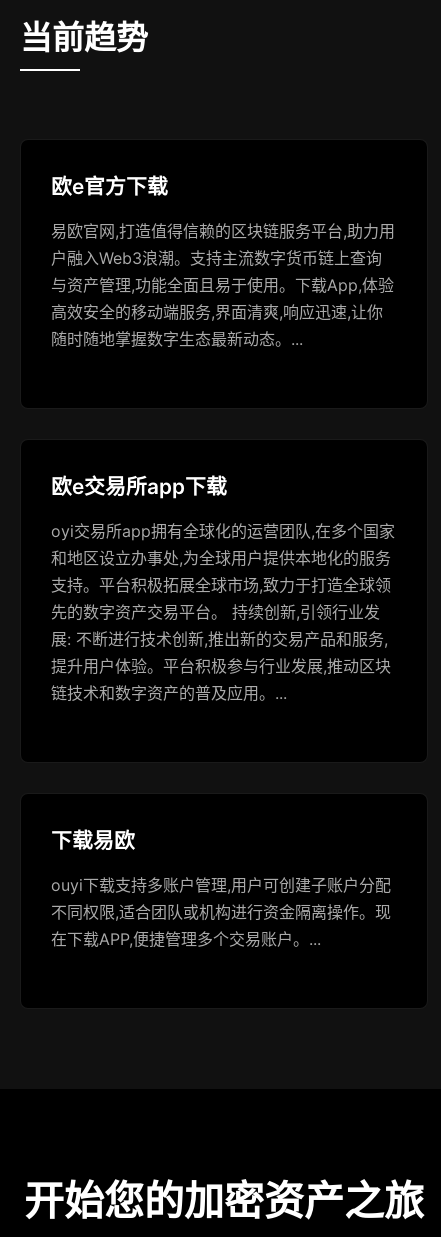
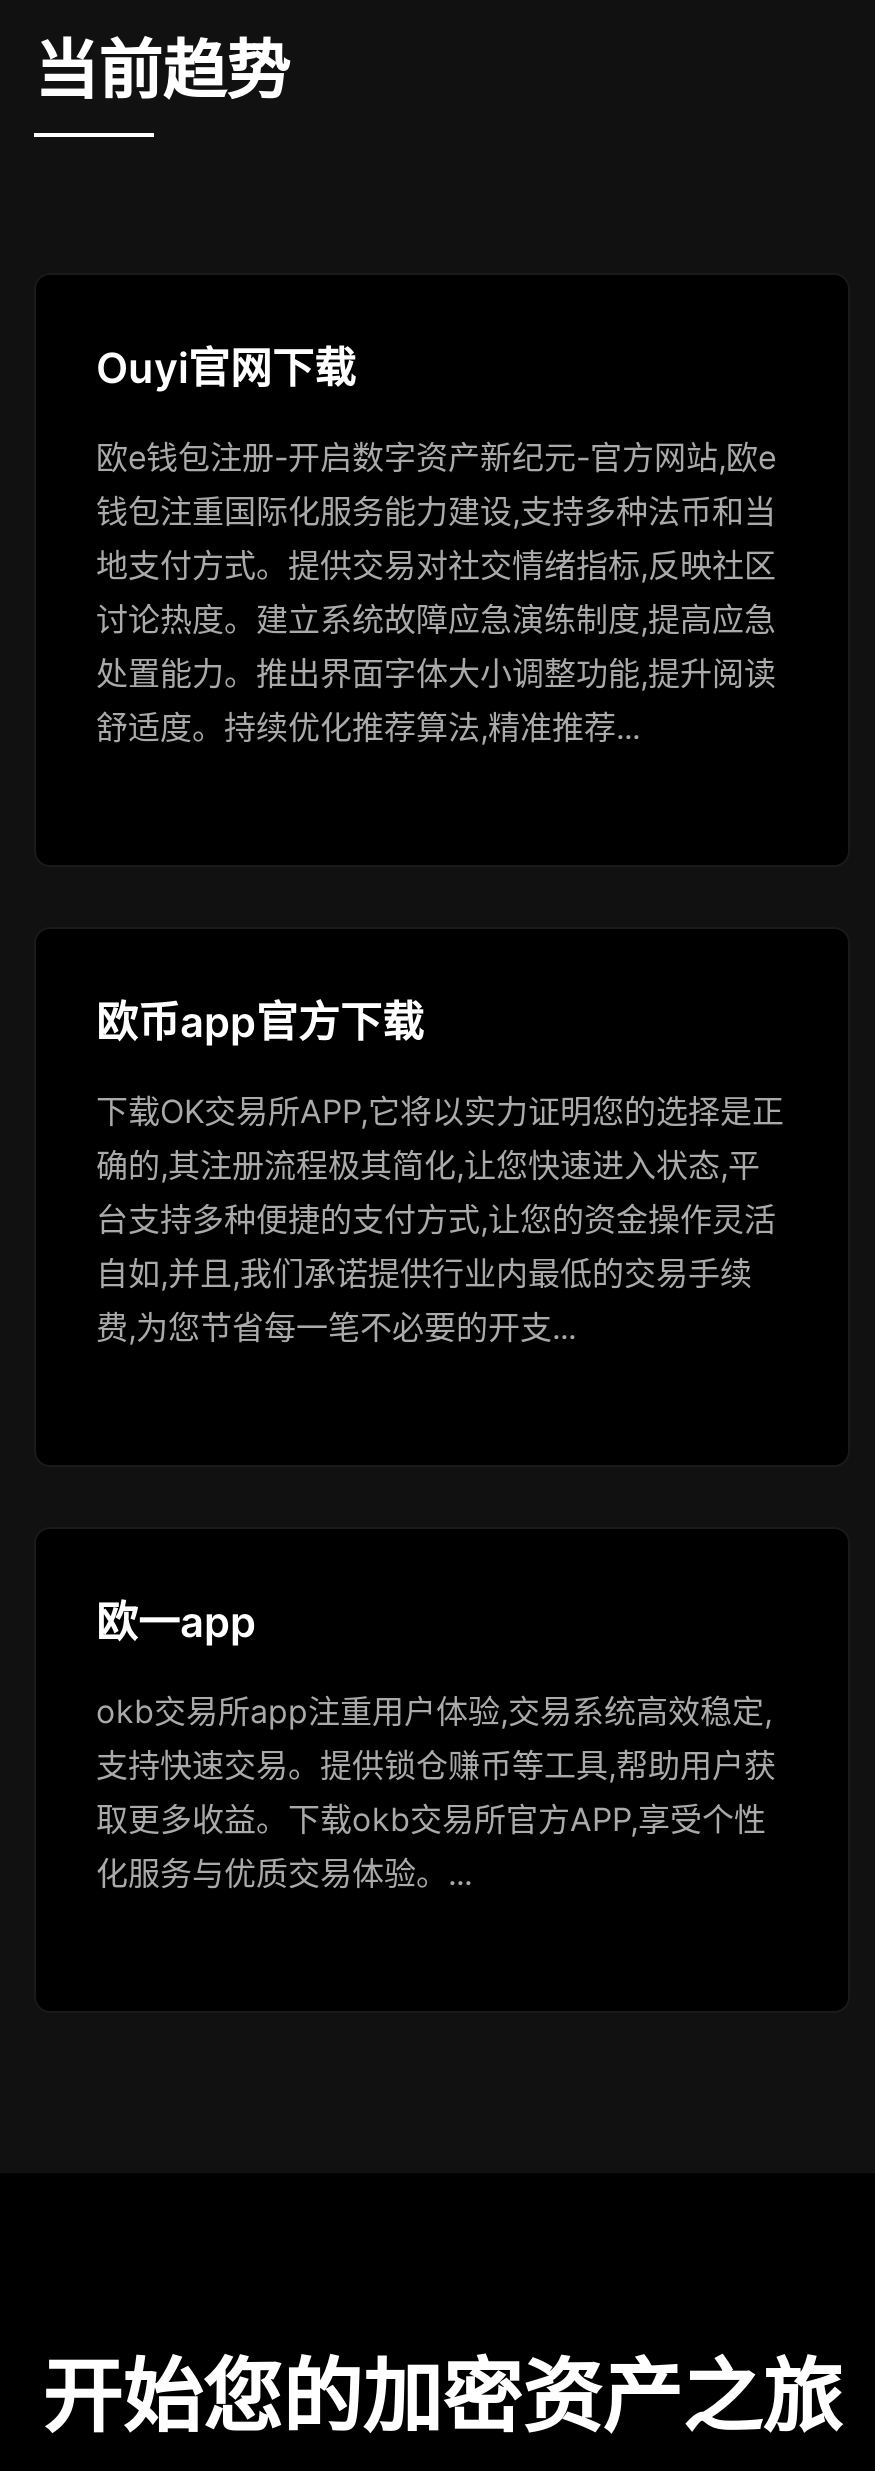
- 欧e官方下载
+ Ouyi官网下载

- 易欧官网,打造值得信赖的区块链服务平台,助力用
- 户融入Web3浪潮。支持主流数字货币链上查询
- 与资产管理,功能全面且易于使用。下载App,体验
- 高效安全的移动端服务,界面清爽,响应迅速,让你
- 随时随地掌握数字生态最新动态。...
+ 欧e钱包注册-开启数字资产新纪元-官方网站,欧e
+ 钱包注重国际化服务能力建设,支持多种法币和当
+ 地支付方式。提供交易对社交情绪指标,反映社区
+ 讨论热度。建立系统故障应急演练制度,提高应急
+ 处置能力。推出界面字体大小调整功能,提升阅读
+ 舒适度。持续优化推荐算法,精准推荐...

- 欧e交易所app下载
+ 欧币app官方下载

- oyi交易所app拥有全球化的运营团队,在多个国家
- 和地区设立办事处,为全球用户提供本地化的服务
- 支持。平台积极拓展全球市场,致力于打造全球领
- 先的数字资产交易平台。 持续创新,引领行业发
- 展: 不断进行技术创新,推出新的交易产品和服务,
- 提升用户体验。平台积极参与行业发展,推动区块
- 链技术和数字资产的普及应用。...
+ 下载OK交易所APP,它将以实力证明您的选择是正
+ 确的,其注册流程极其简化,让您快速进入状态,平
+ 台支持多种便捷的支付方式,让您的资金操作灵活
+ 自如,并且,我们承诺提供行业内最低的交易手续
+ 费,为您节省每一笔不必要的开支...

- 下载易欧
+ 欧一app

- ouyi下载支持多账户管理,用户可创建子账户分配
- 不同权限,适合团队或机构进行资金隔离操作。现
- 在下载APP,便捷管理多个交易账户。...
+ okb交易所app注重用户体验,交易系统高效稳定,
+ 支持快速交易。提供锁仓赚币等工具,帮助用户获
+ 取更多收益。下载okb交易所官方APP,享受个性
+ 化服务与优质交易体验。...
